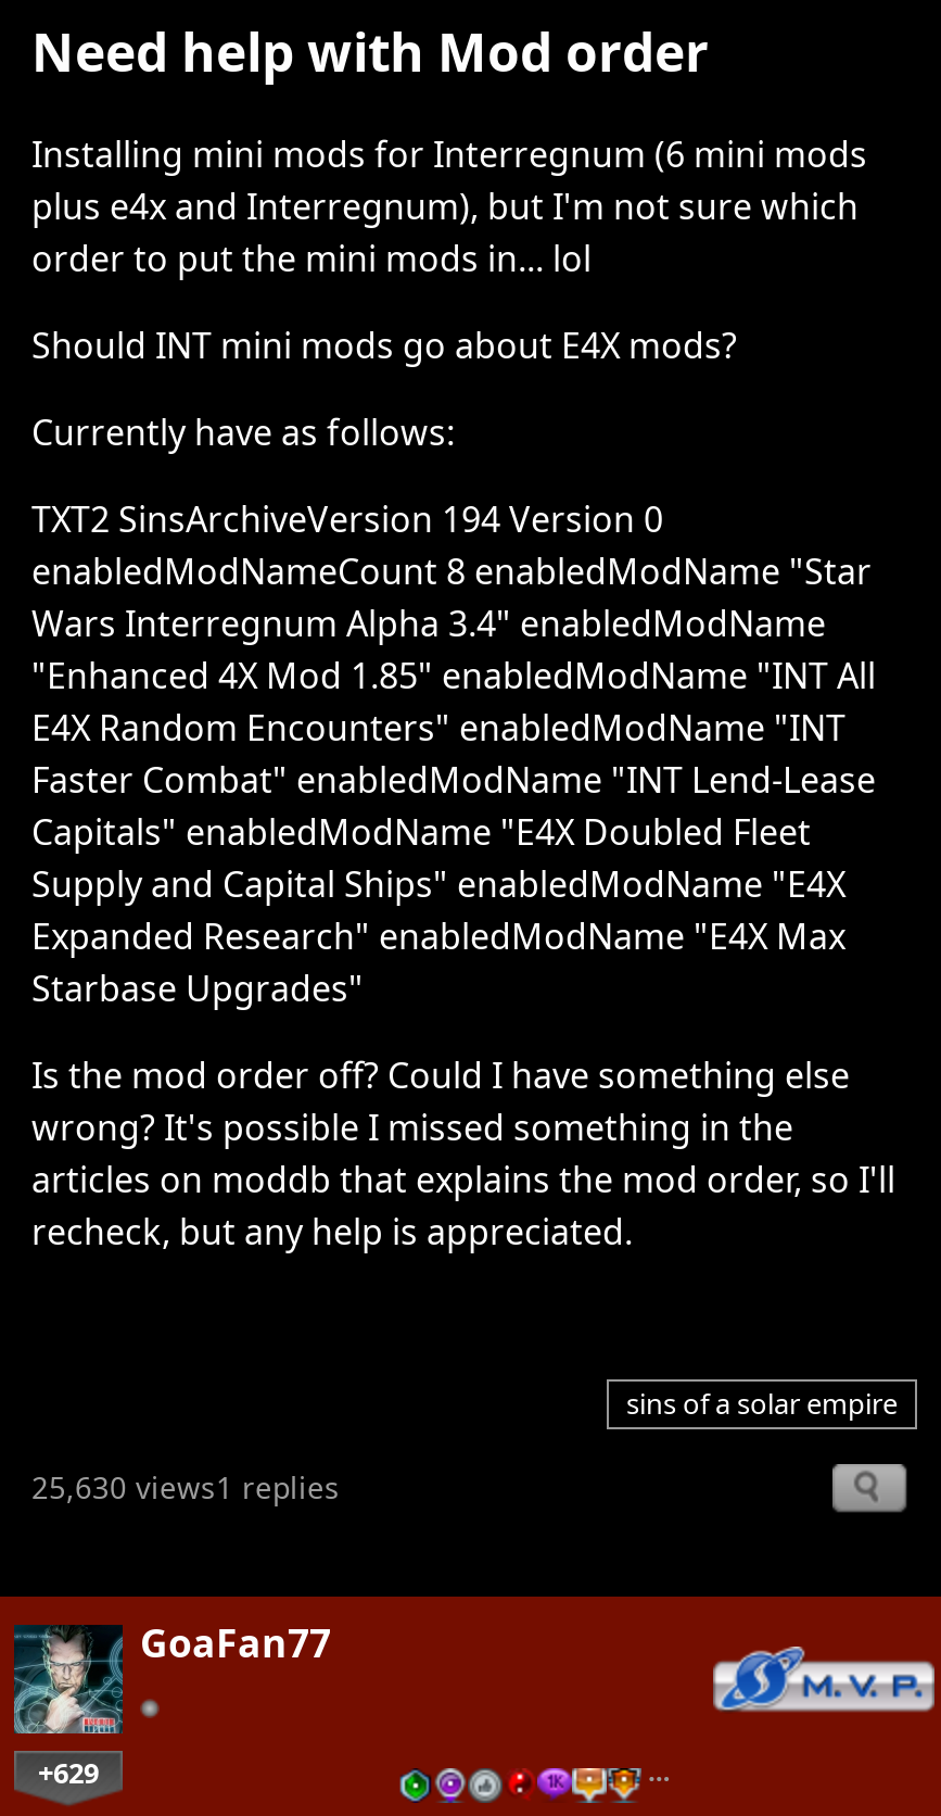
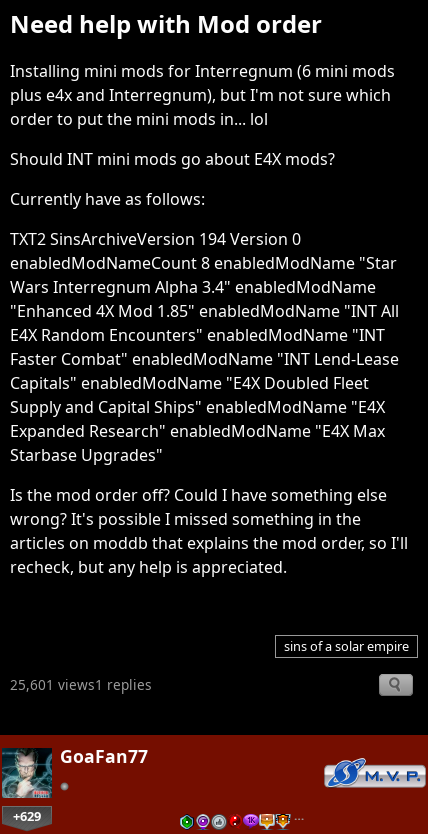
- 25,630 views1 replies
+ 25,601 views1 replies
